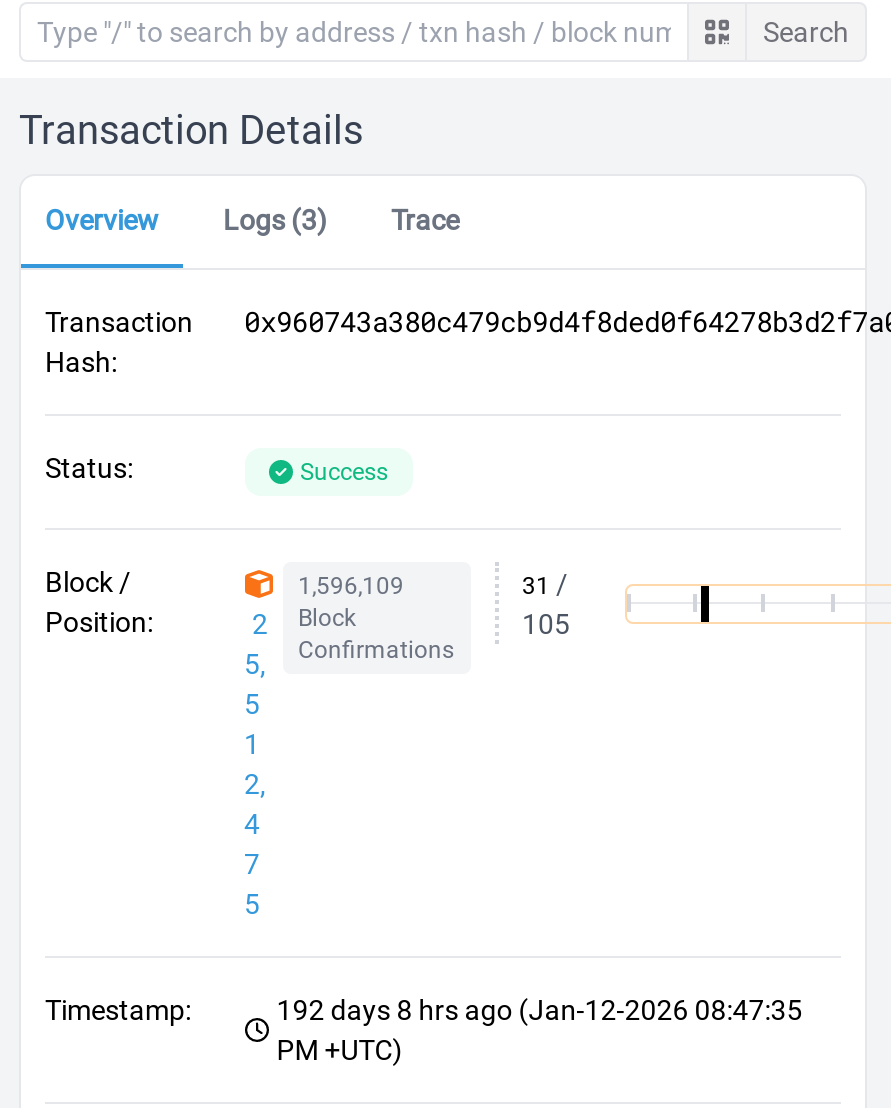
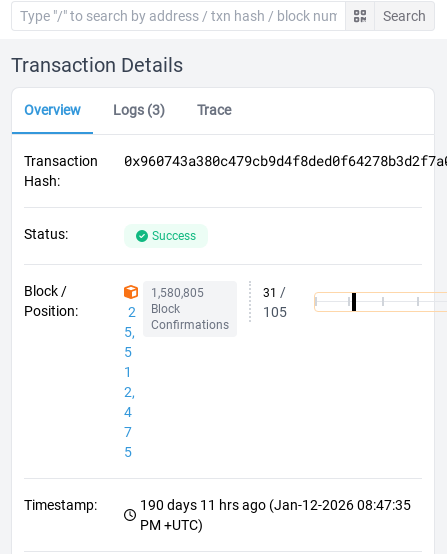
- 1,596,109
+ 1,580,805

- 192 days 8 hrs ago (Jan-12-2026 08:47:35
+ 190 days 11 hrs ago (Jan-12-2026 08:47:35
